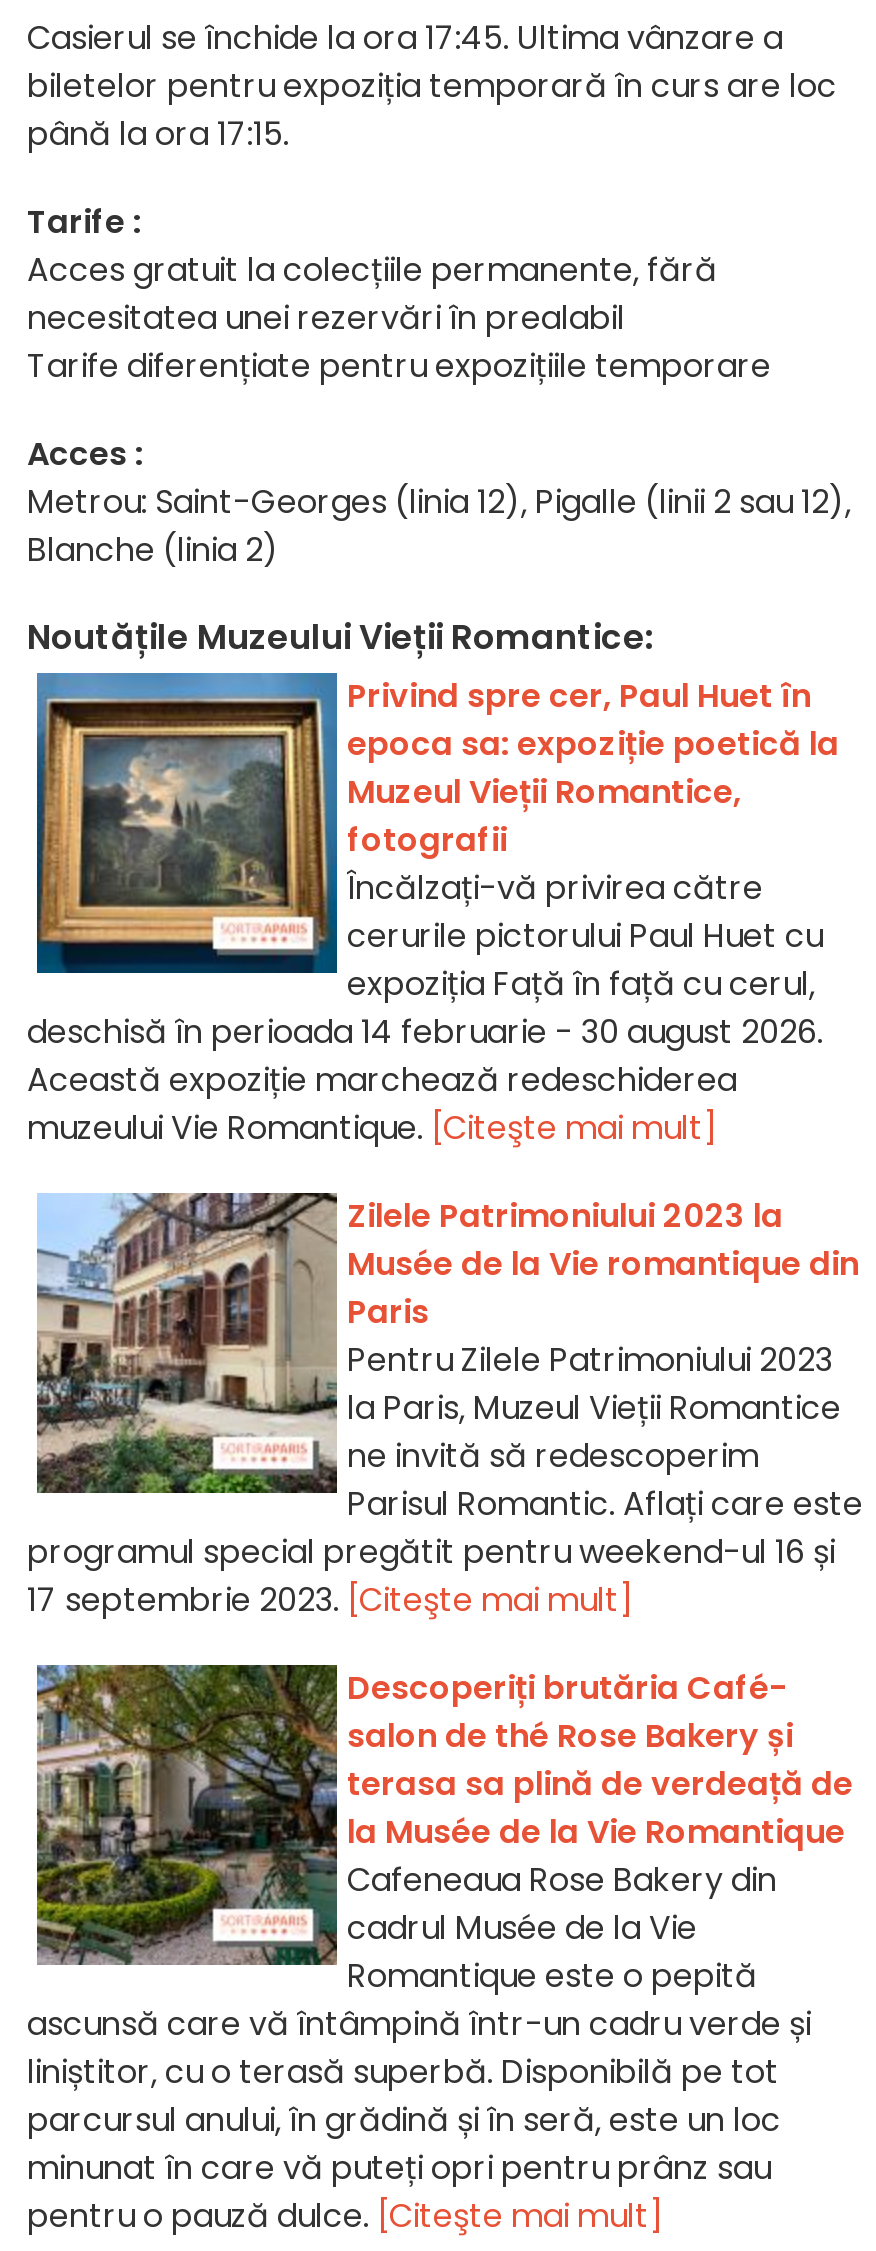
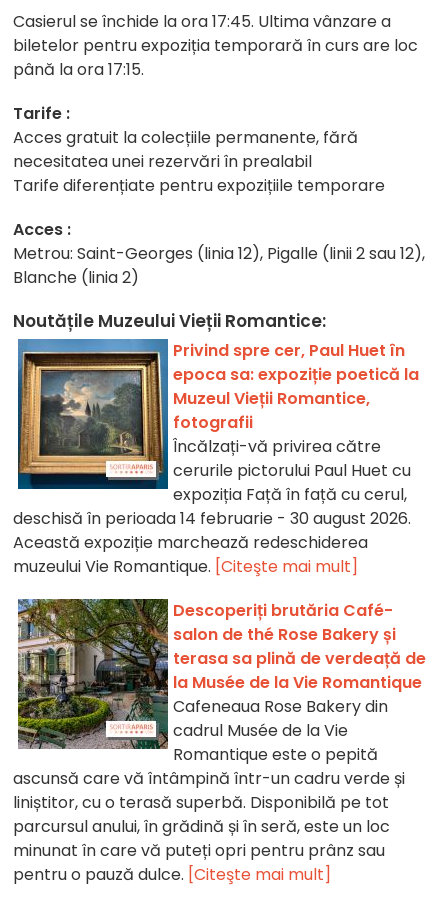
- [image]
- Zilele Patrimoniului 2023 la
- Musée de la Vie romantique din
- Paris
- Pentru Zilele Patrimoniului 2023
- la Paris, Muzeul Vieții Romantice
- ne invită să redescoperim
- Parisul Romantic. Aflați care este
- programul special pregătit pentru weekend-ul 16 și
- 17 septembrie 2023. [Citeşte mai mult]
